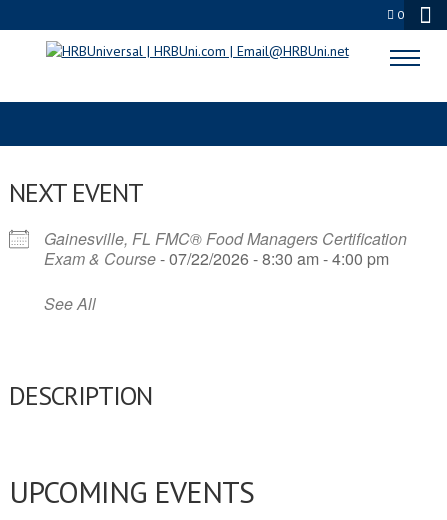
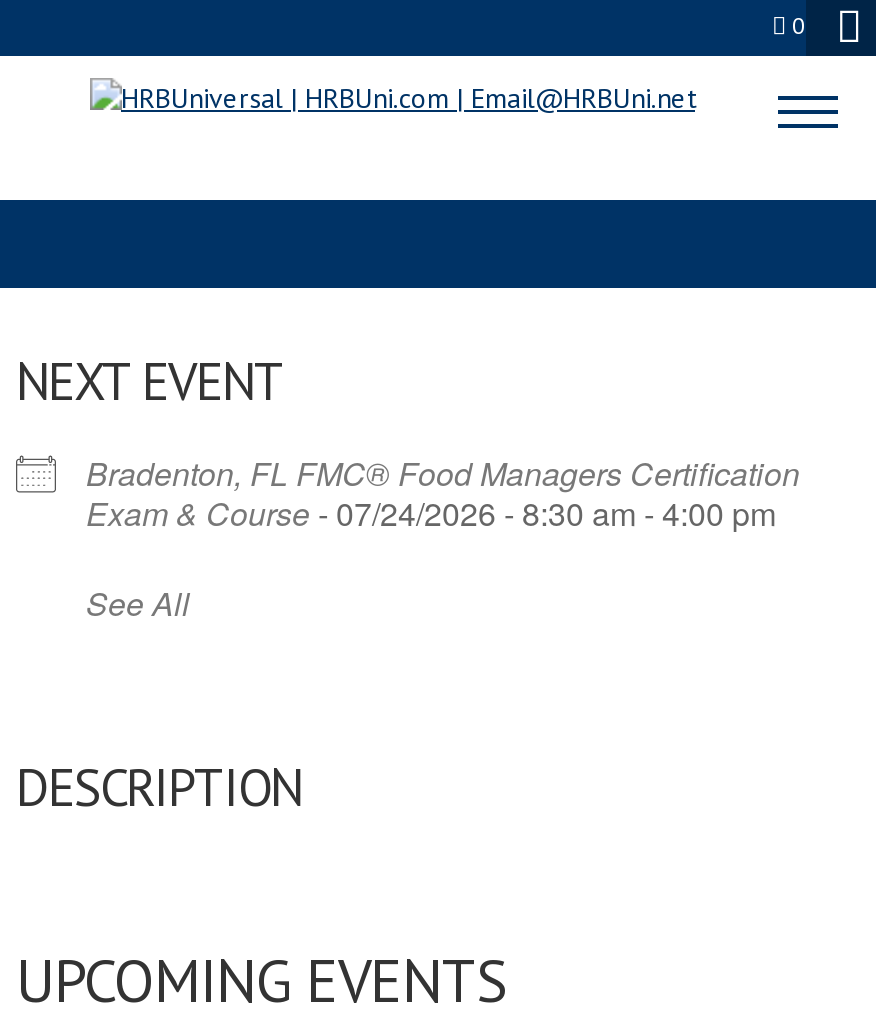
- Gainesville, FL FMC® Food Managers Certification
+ Bradenton, FL FMC® Food Managers Certification

- Exam & Course - 07/22/2026 - 8:30 am - 4:00 pm
+ Exam & Course - 07/24/2026 - 8:30 am - 4:00 pm
